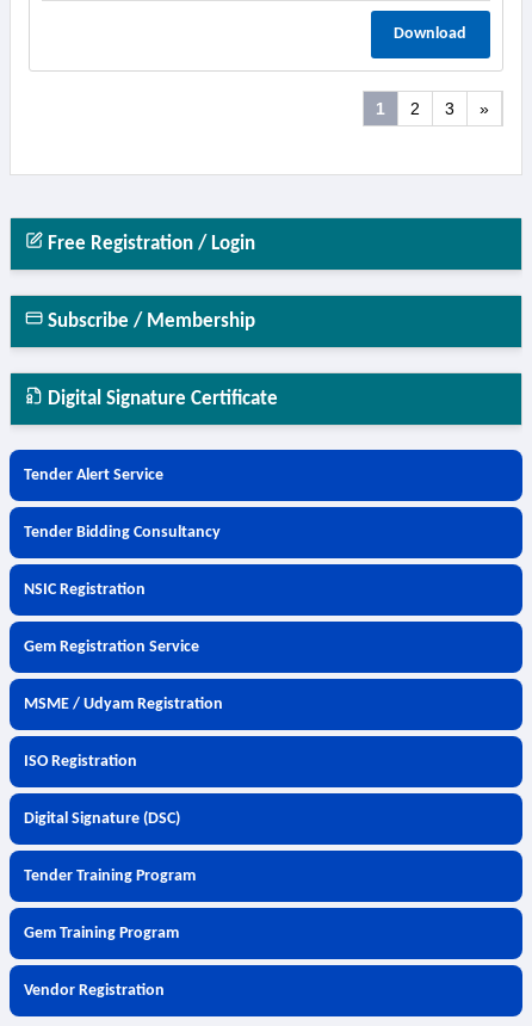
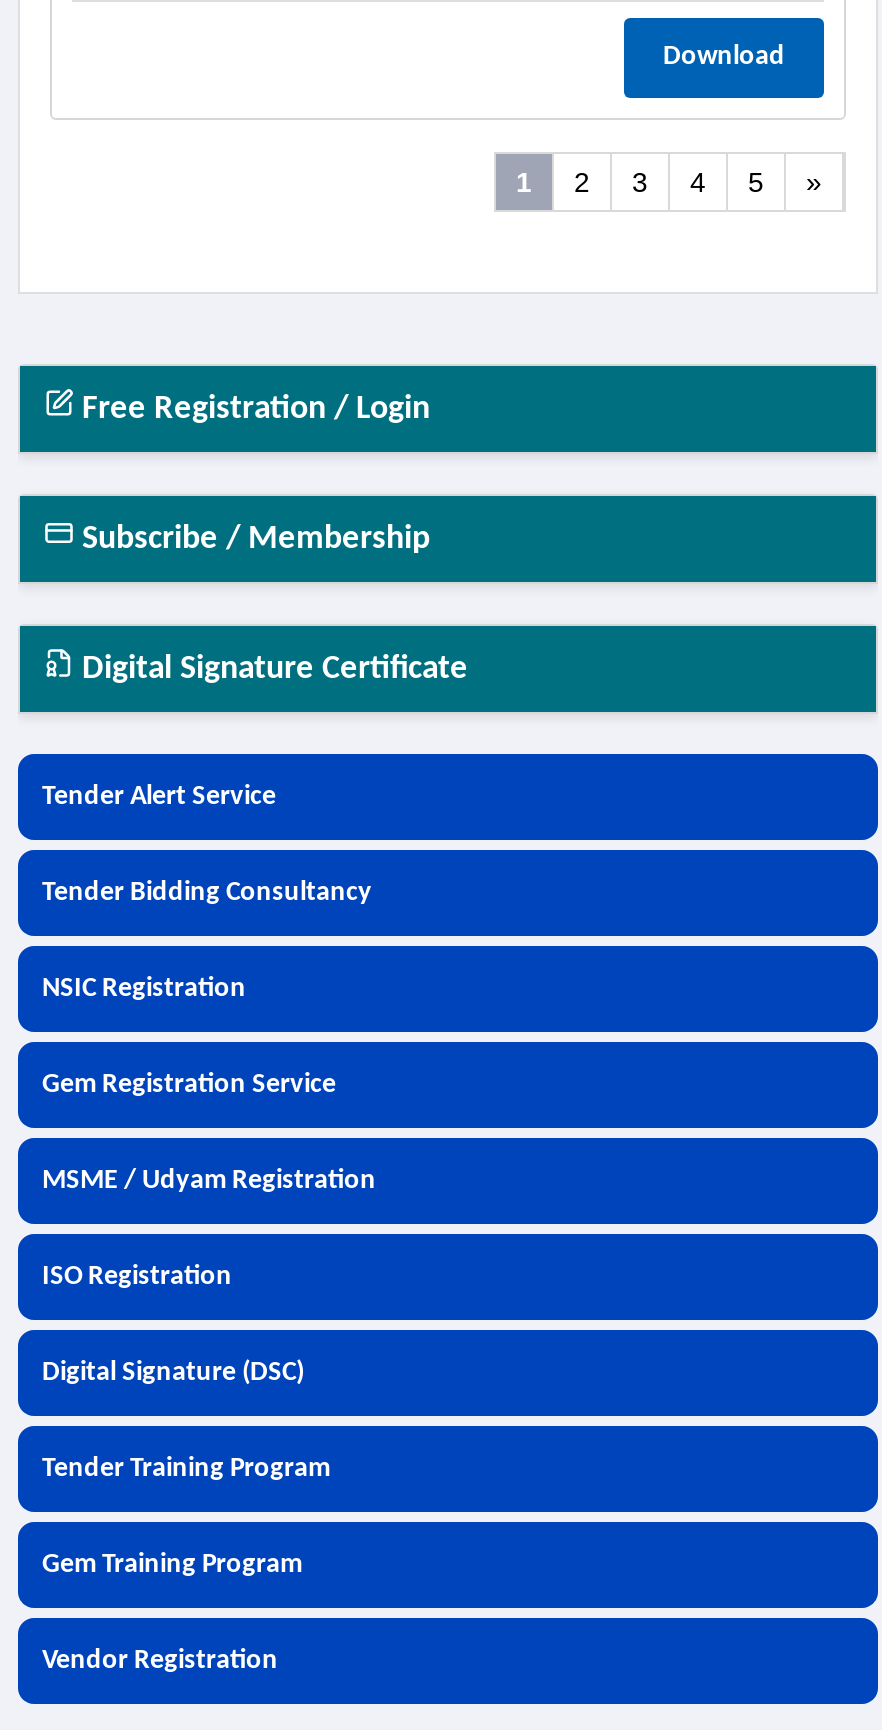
+ 4
+ 5
